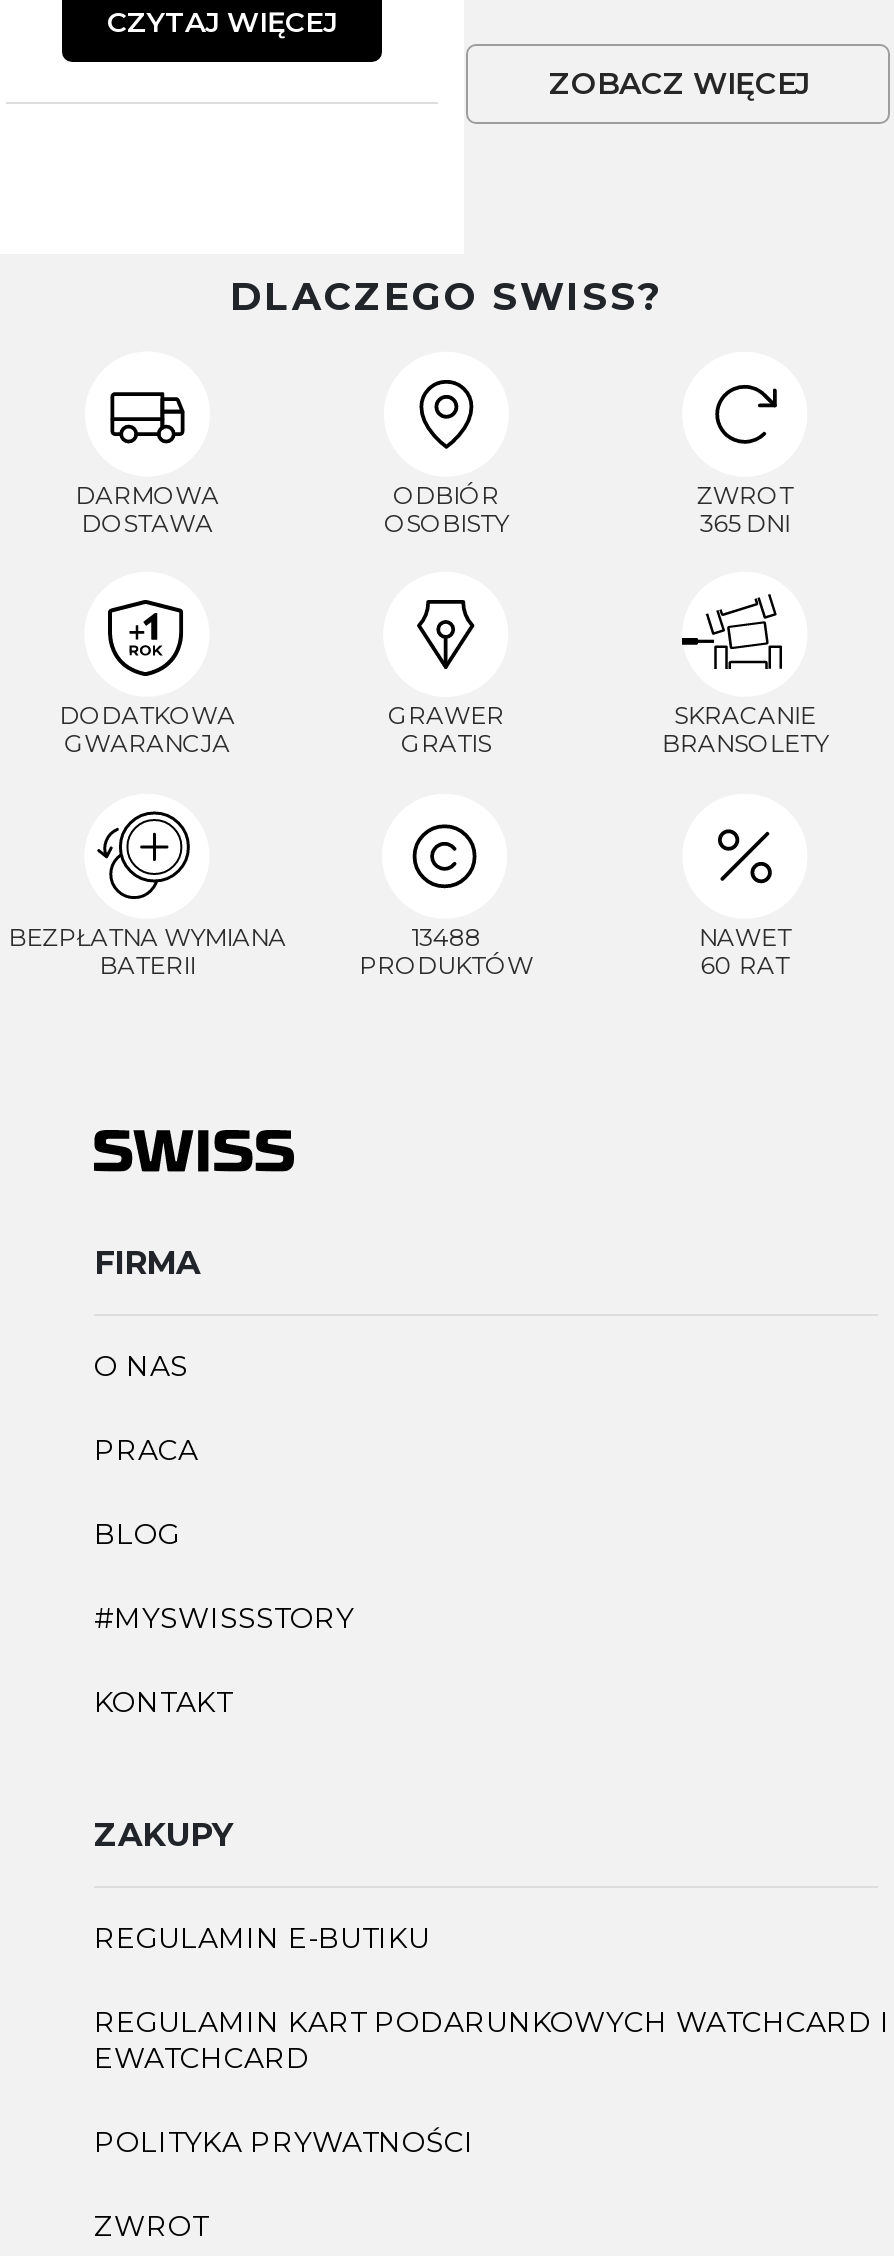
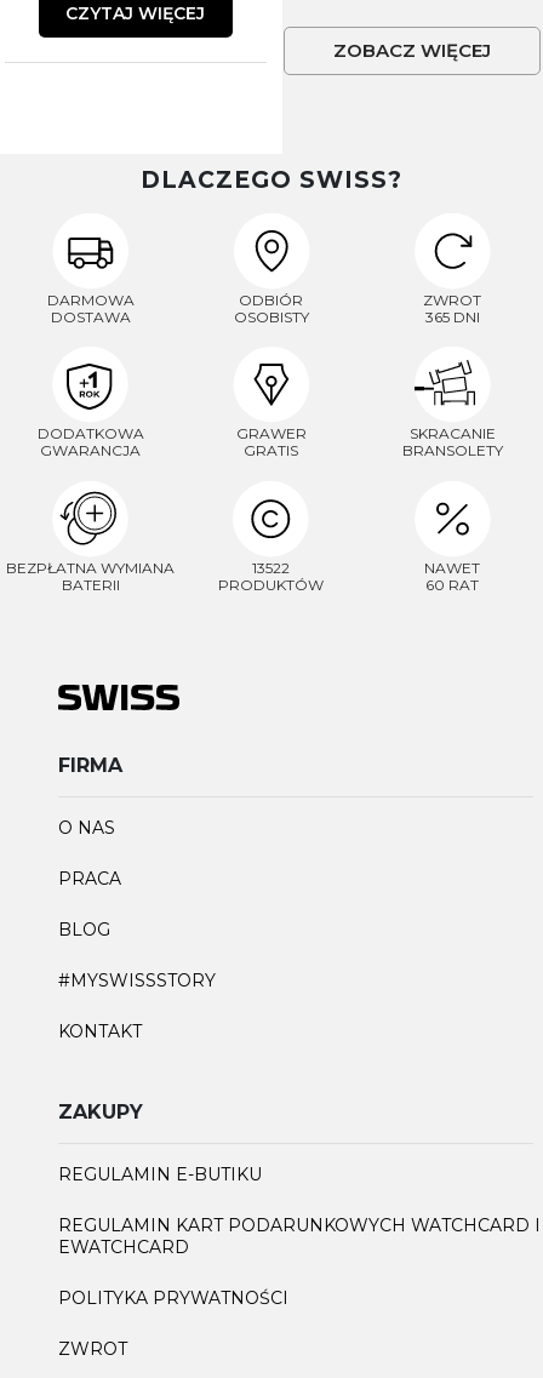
- 13488
+ 13522
